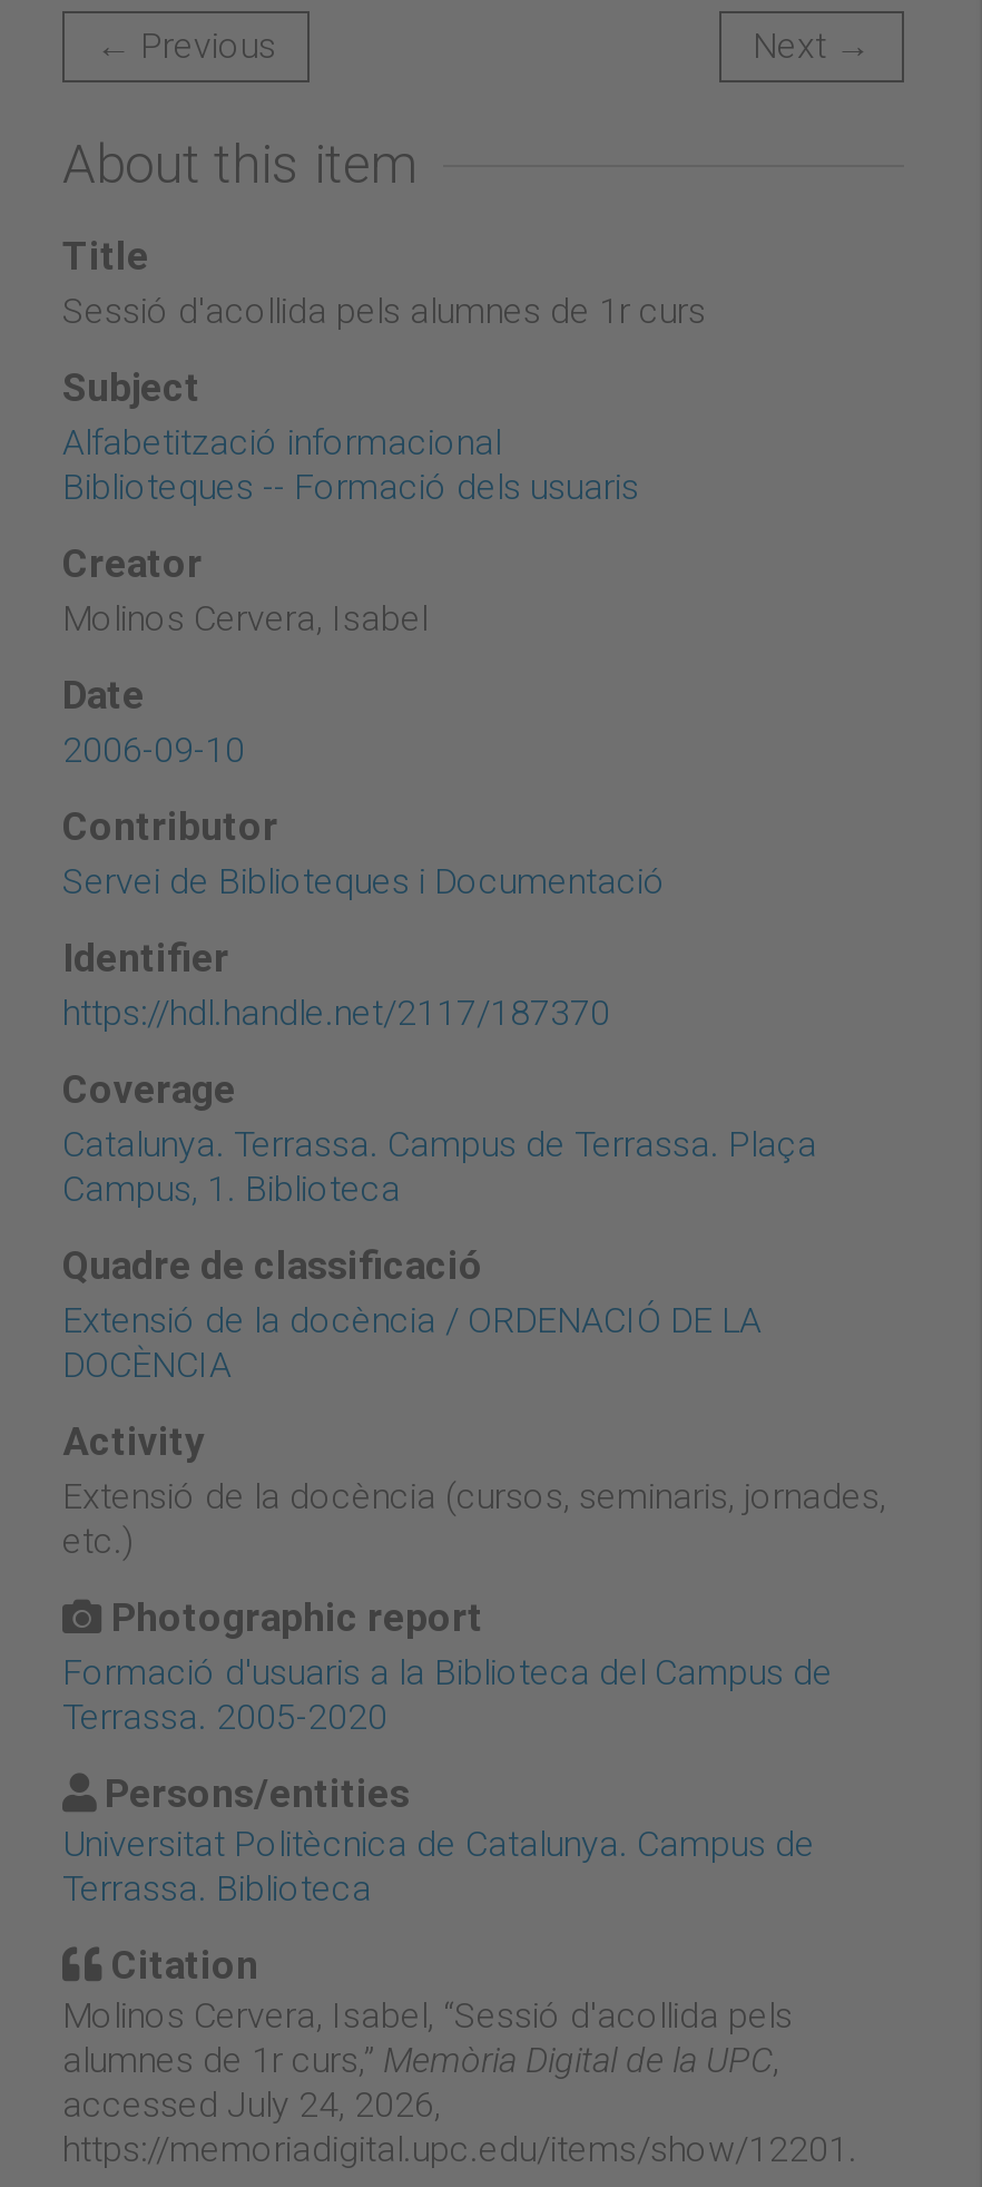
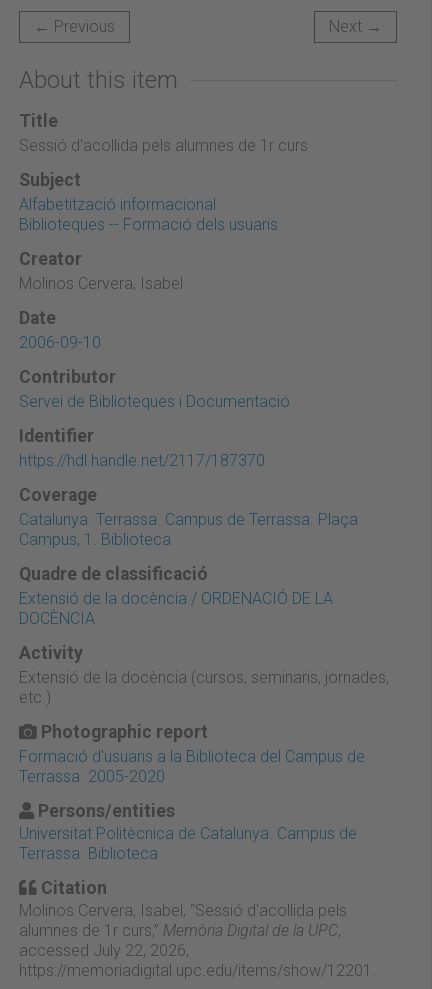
- accessed July 24, 2026,
+ accessed July 22, 2026,
